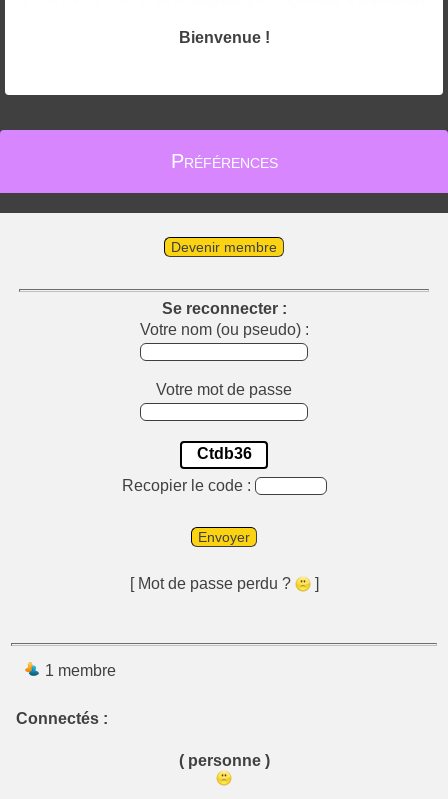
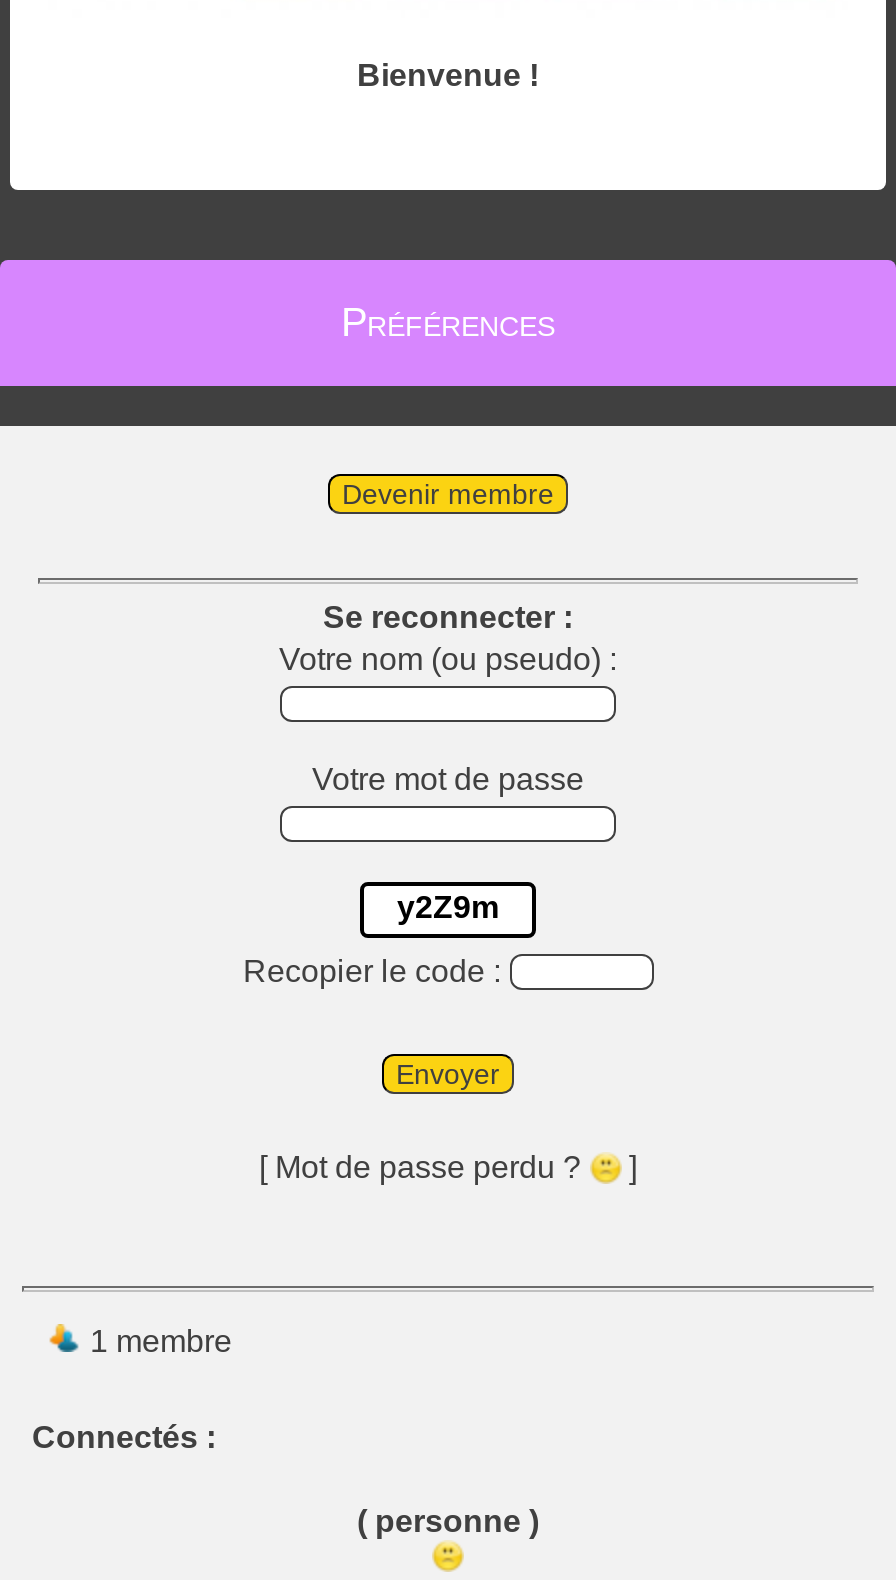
- Ctdb36
+ y2Z9m
